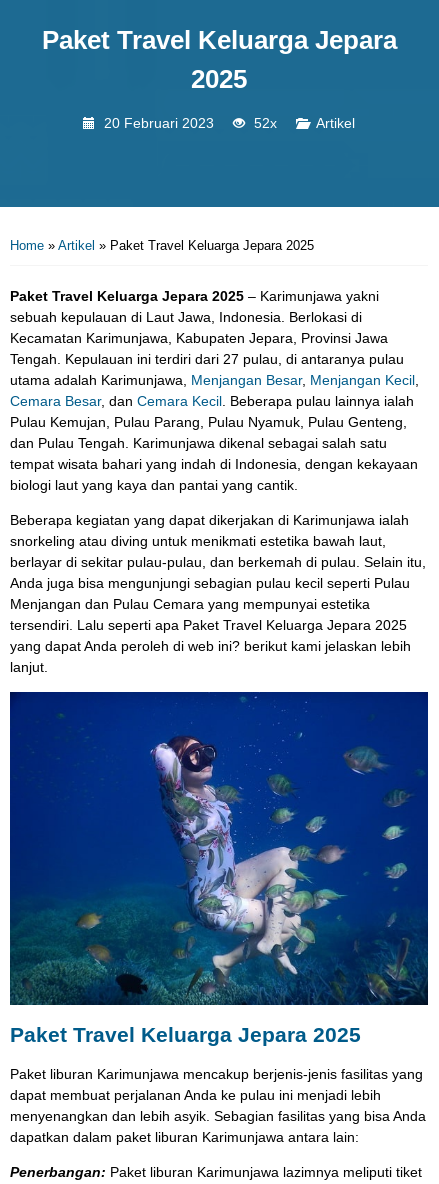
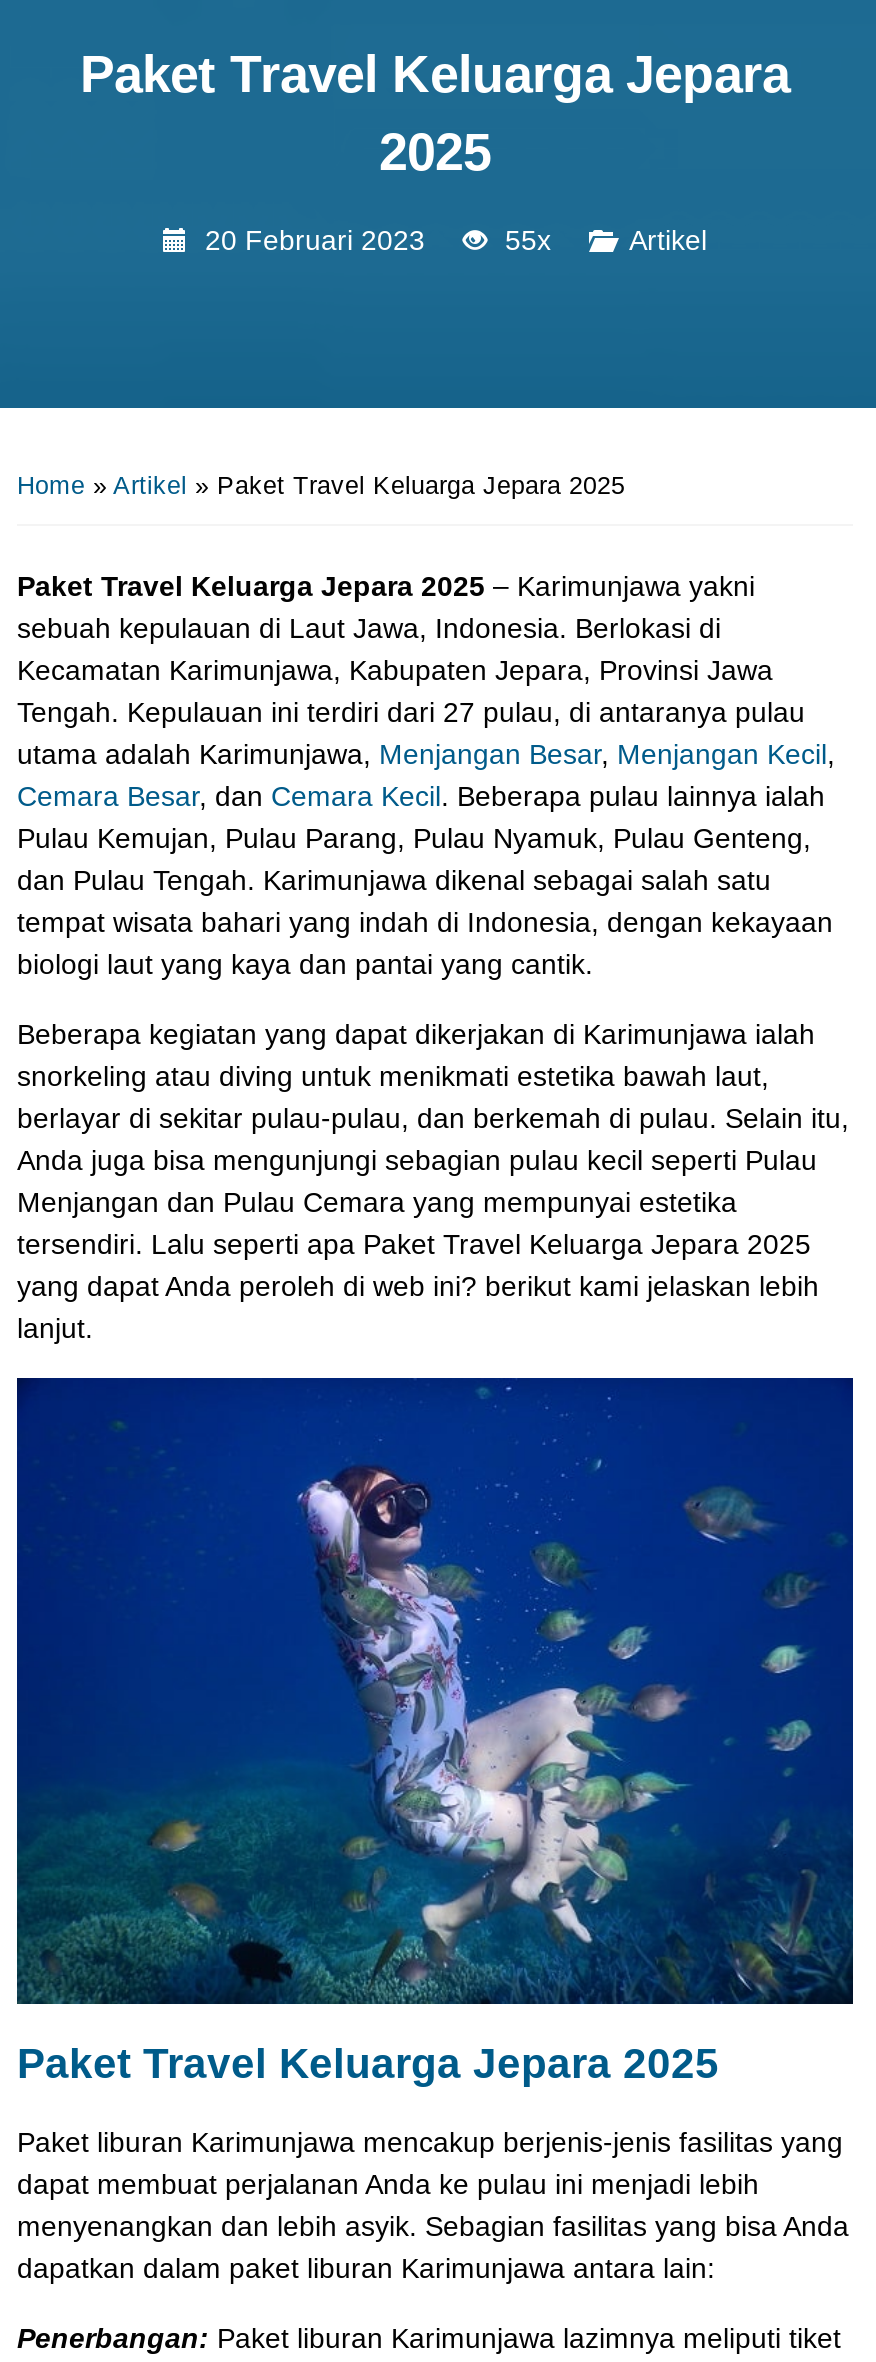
- 20 Februari 2023 52x
+ 20 Februari 2023 55x
